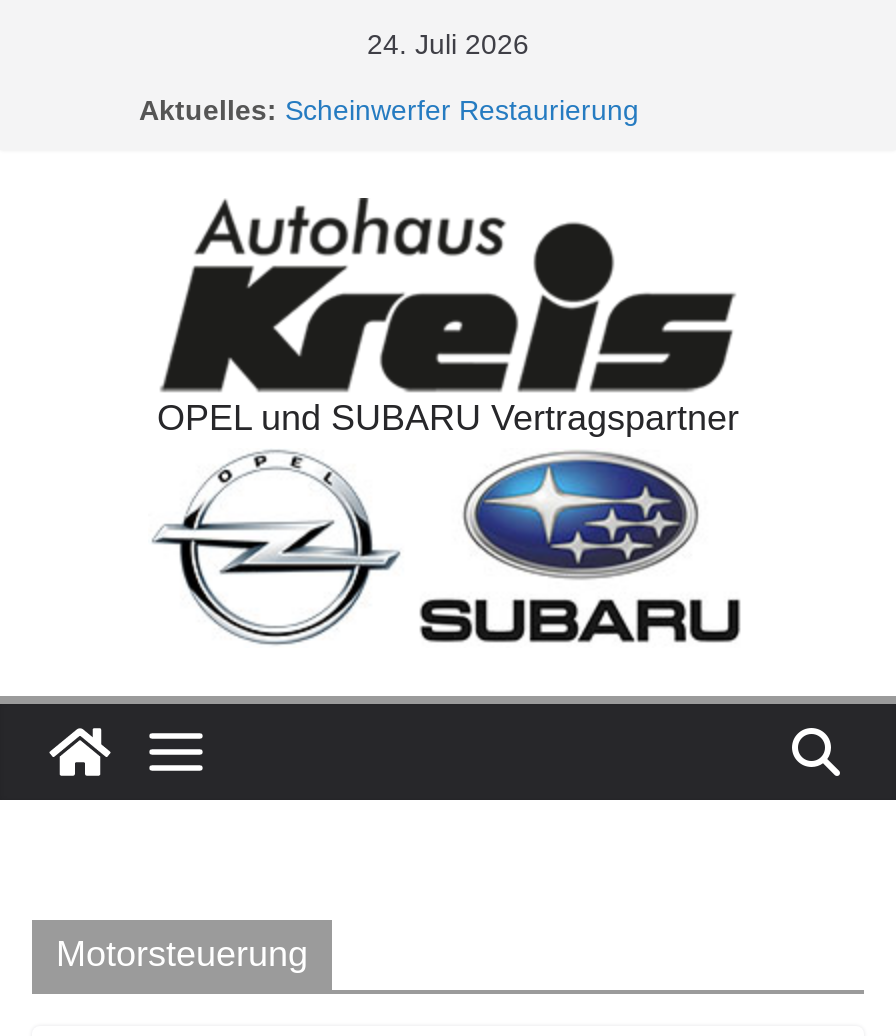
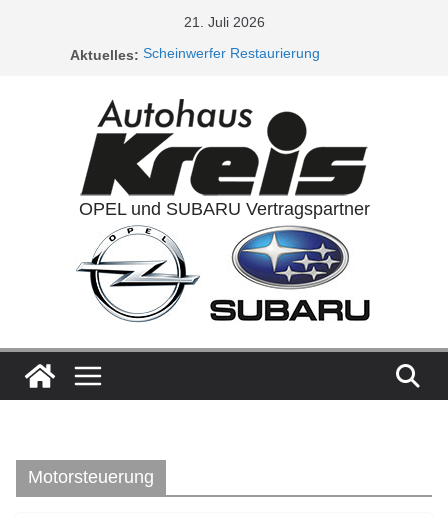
- 24. Juli 2026
+ 21. Juli 2026
